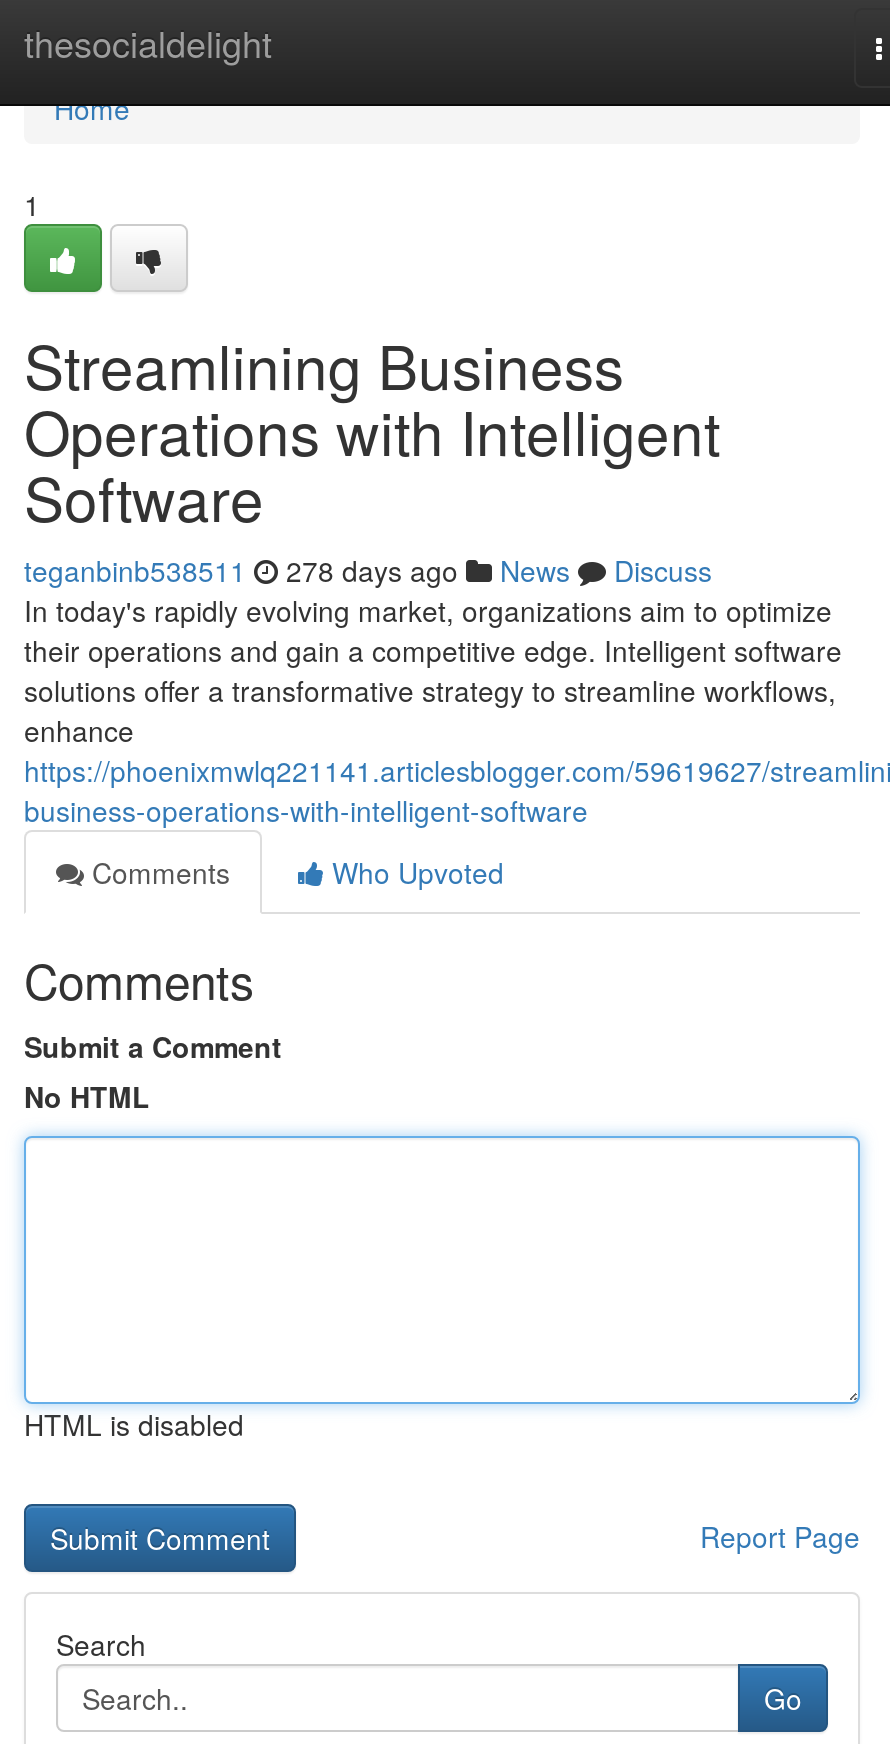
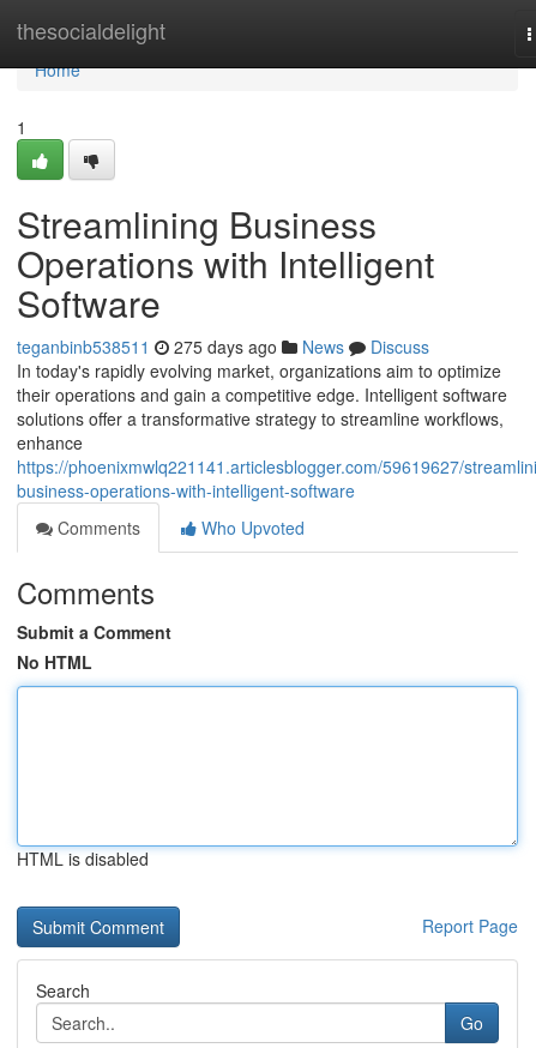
- teganbinb538511 278 days ago News Discuss
+ teganbinb538511 275 days ago News Discuss
